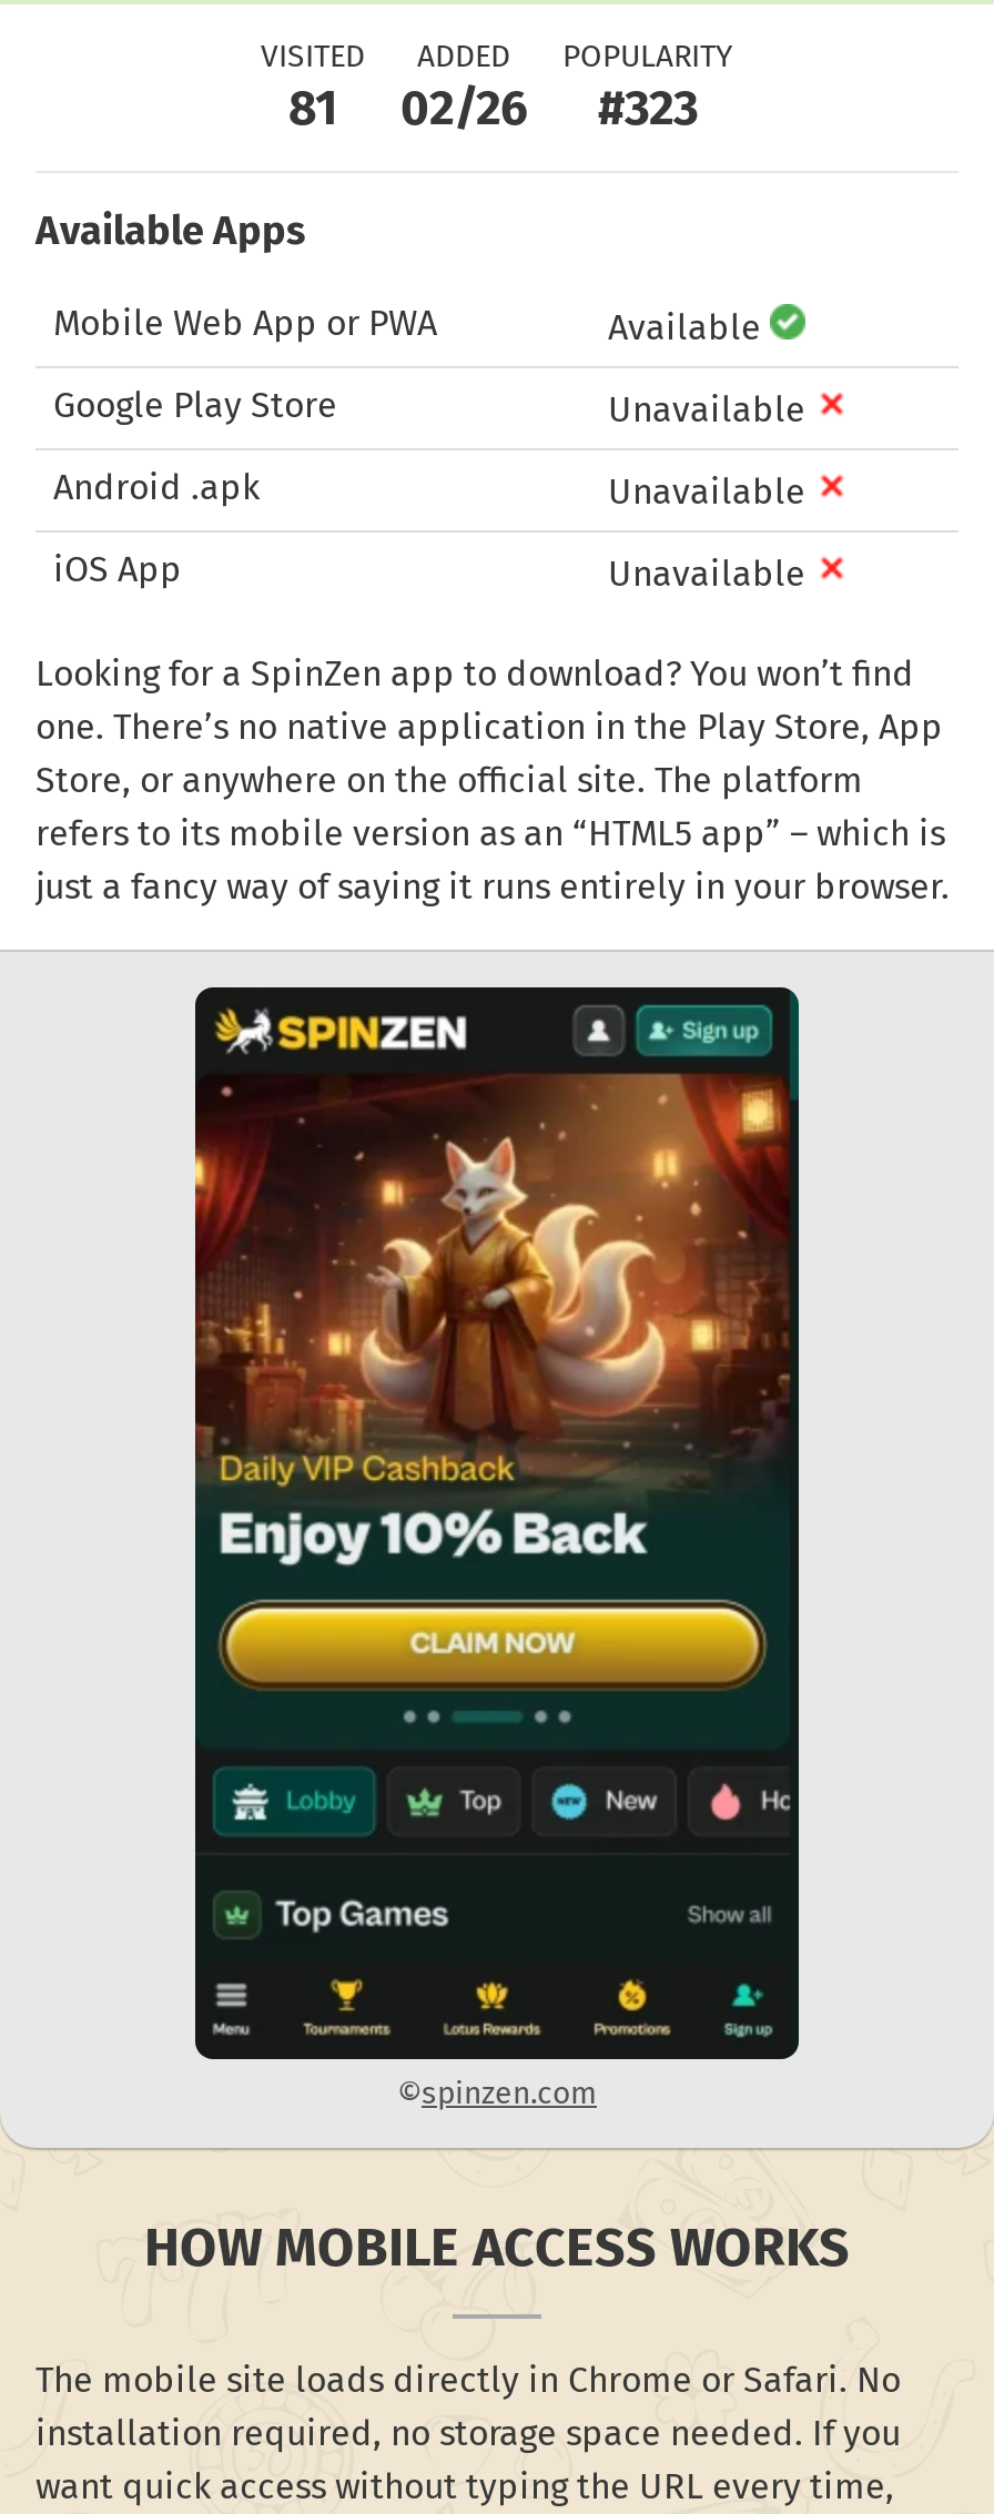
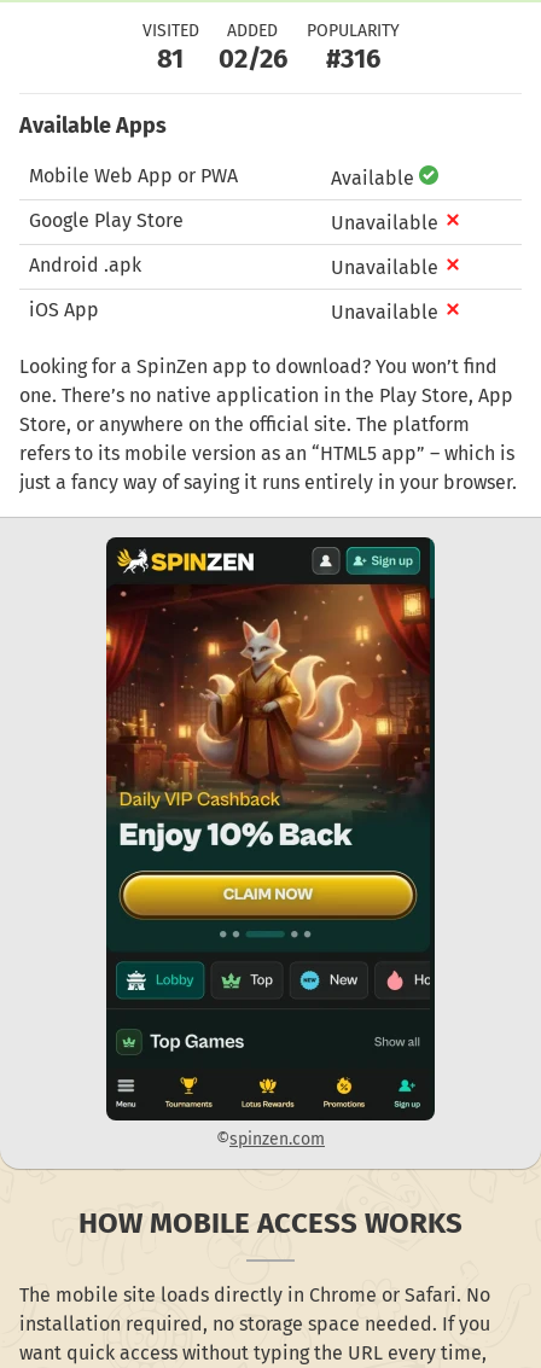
- 81 02/26 #323
+ 81 02/26 #316
